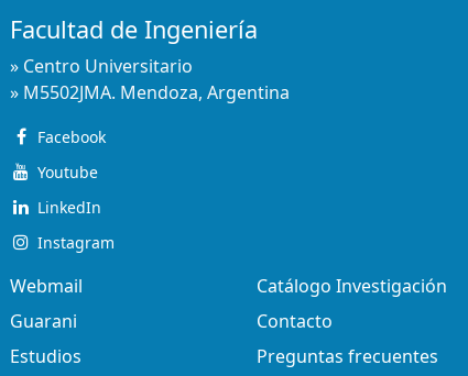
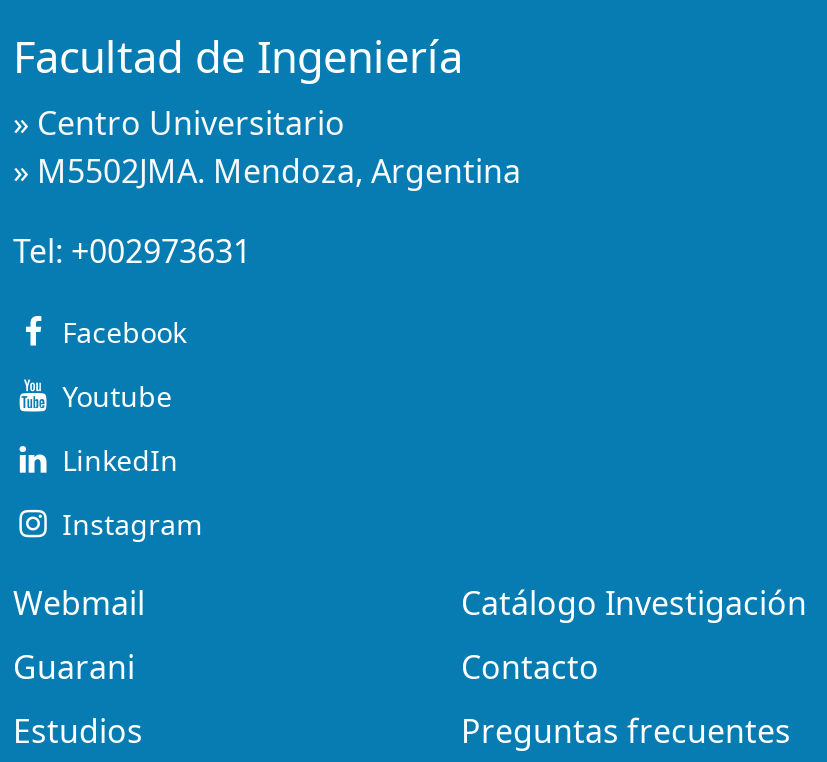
+ Tel: +002973631
